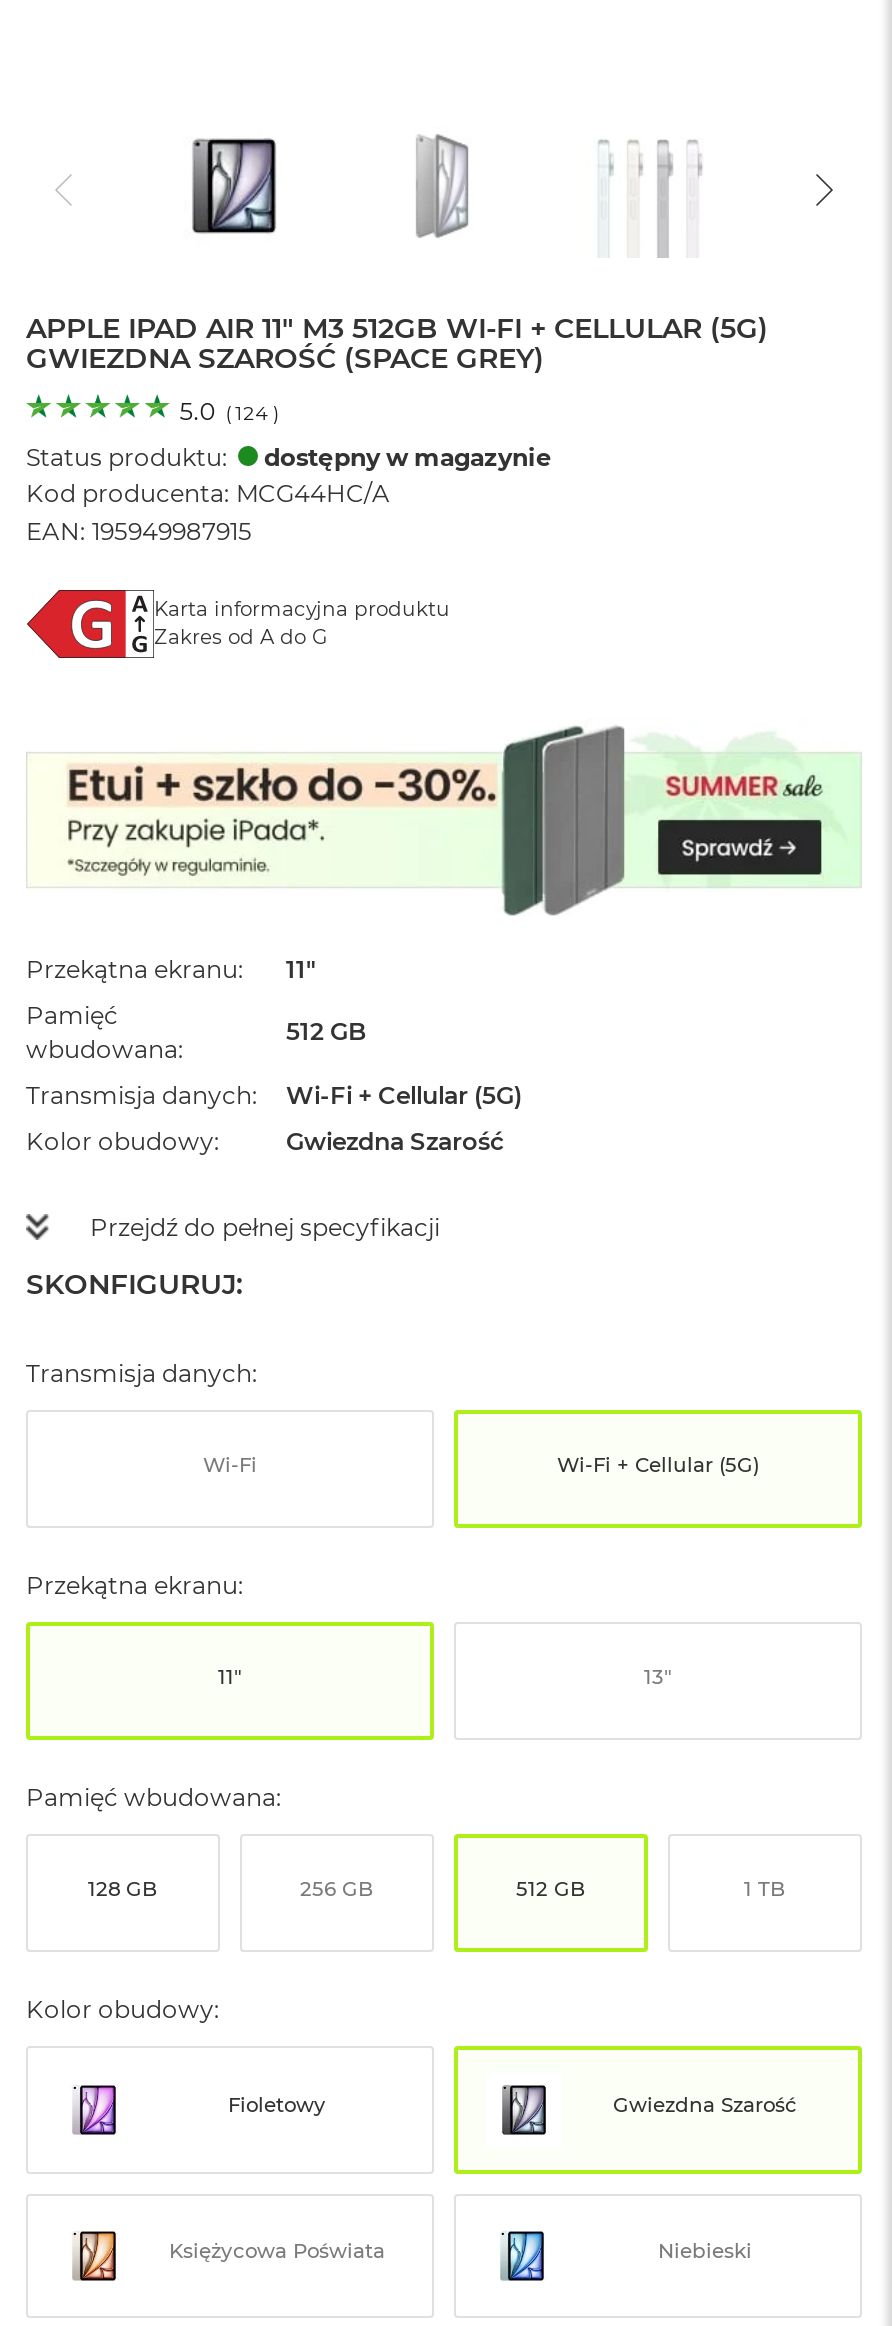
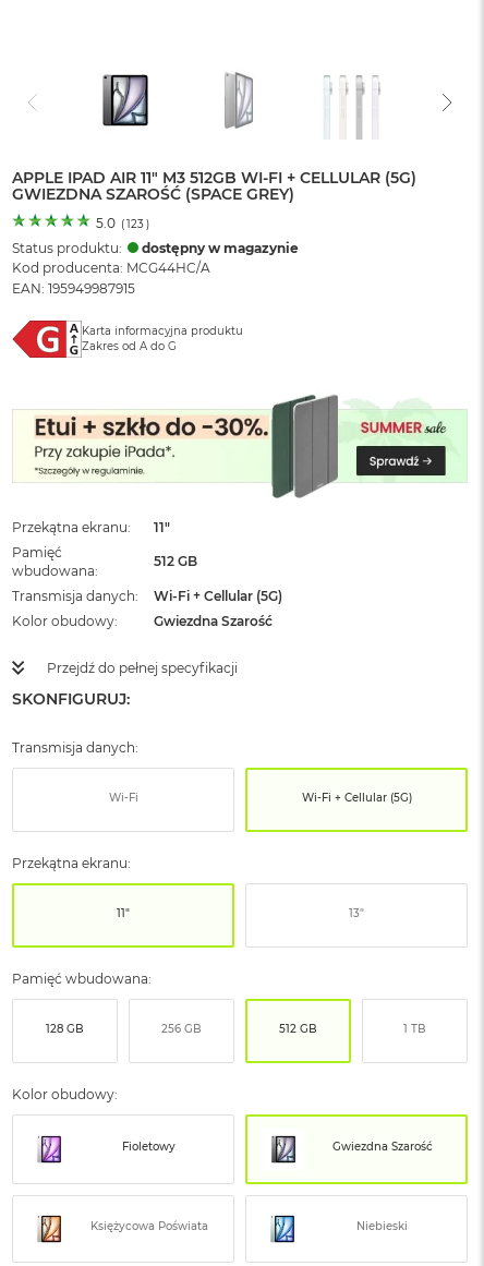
- 5.0 ( 124 )
+ 5.0 ( 123 )
